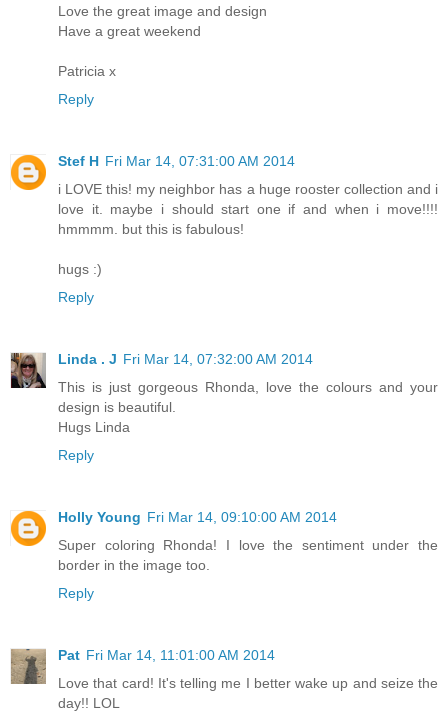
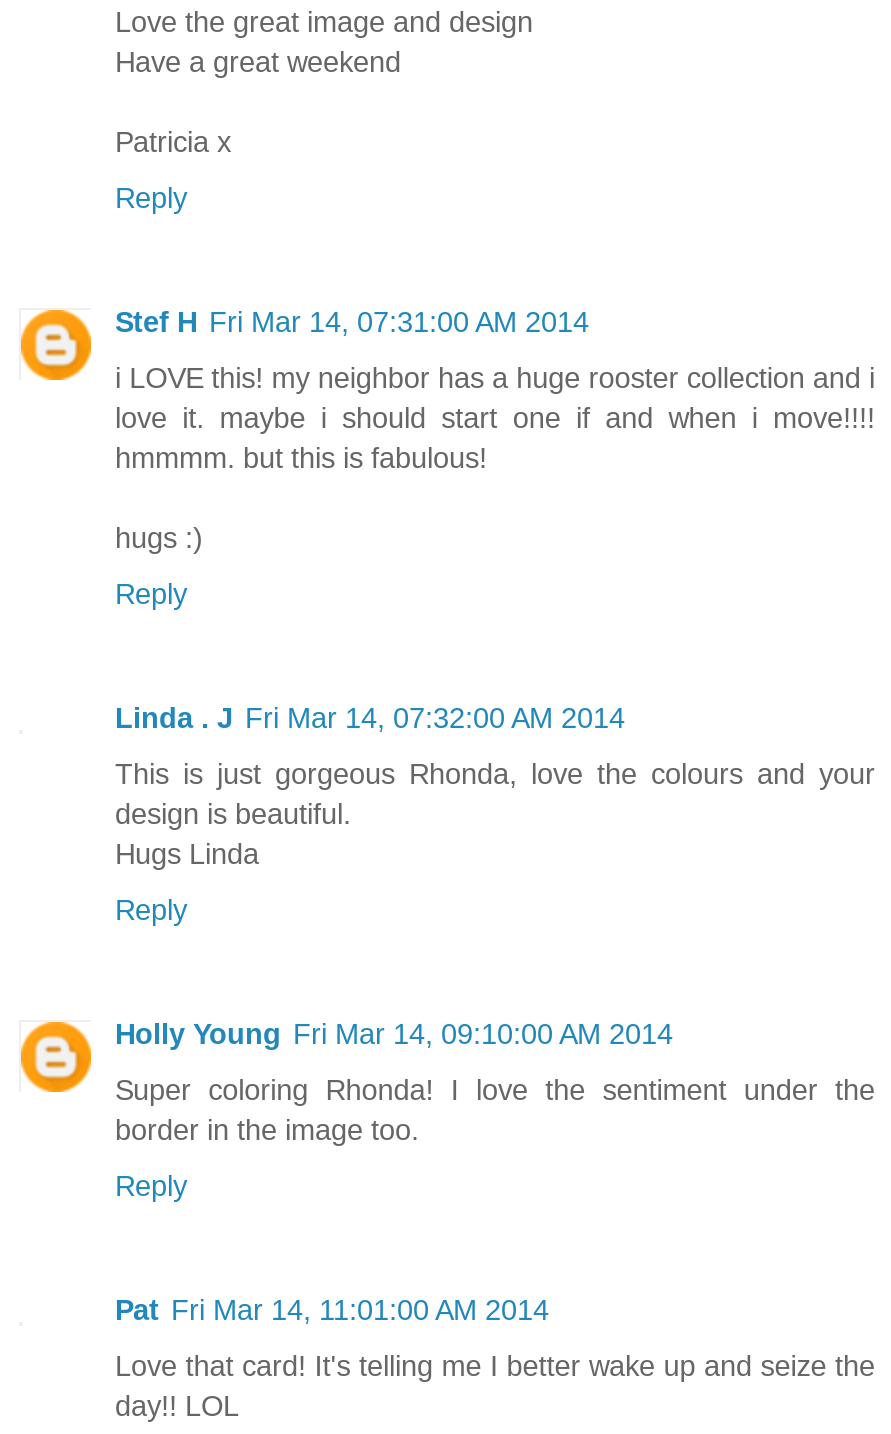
- [image]

- [image]
